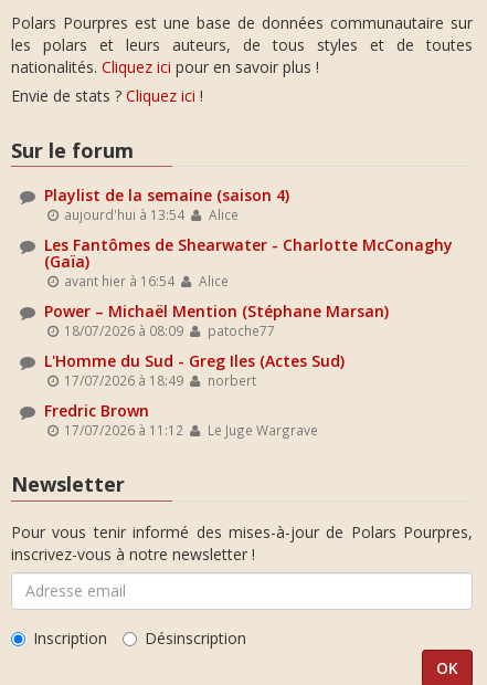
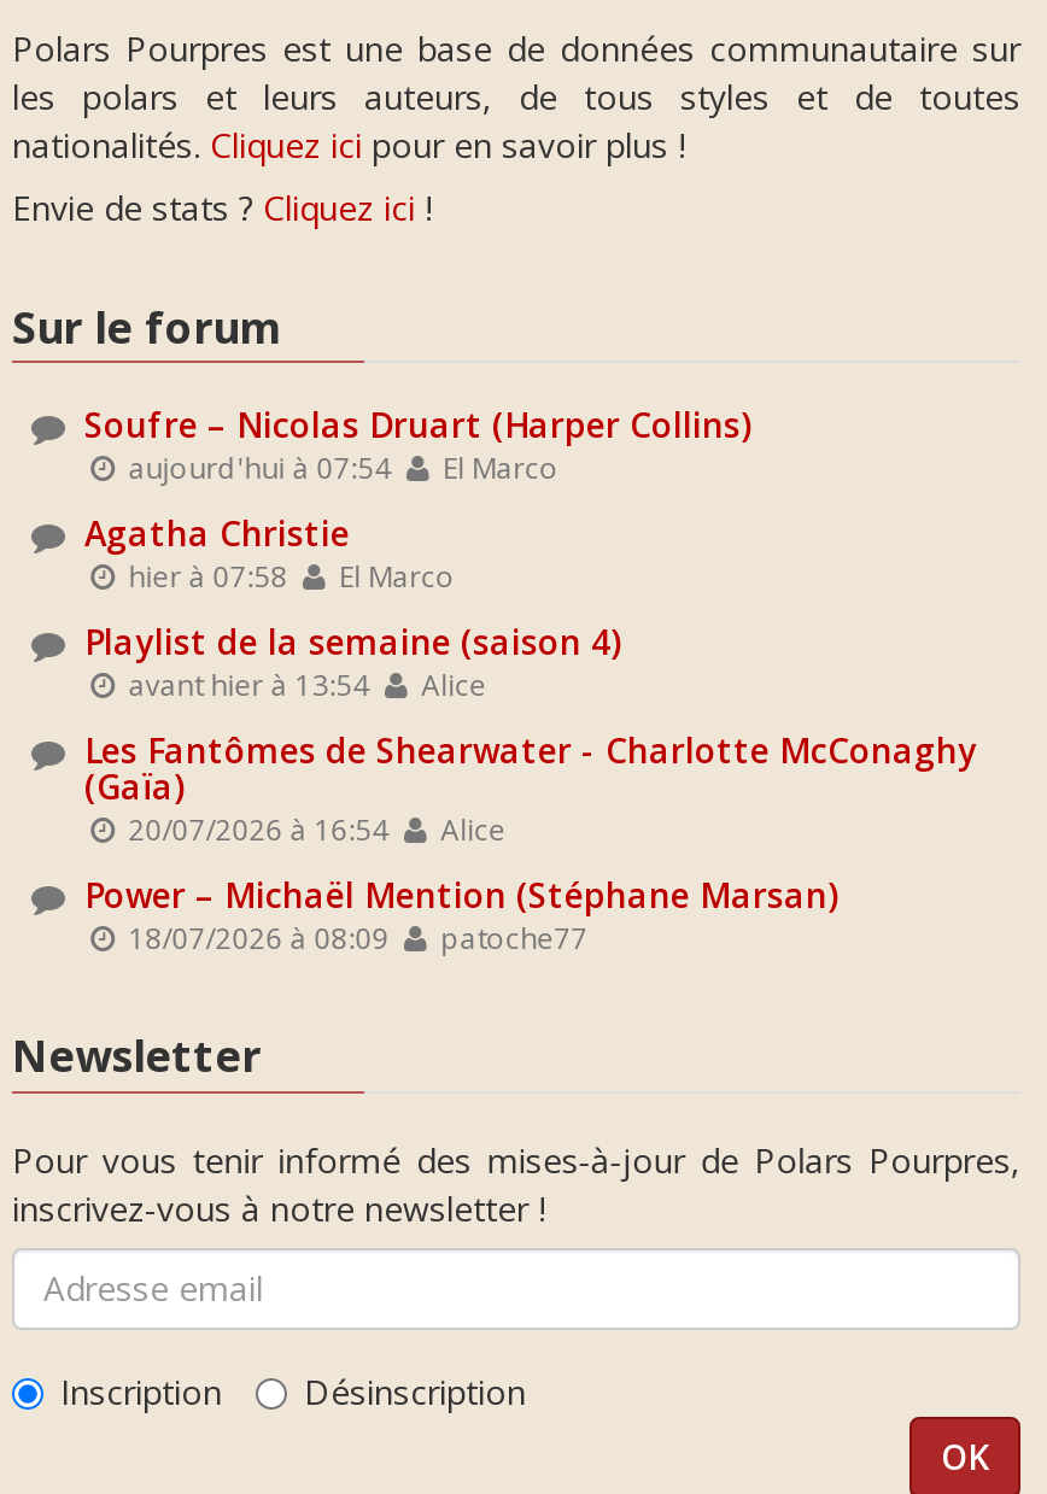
+ Soufre – Nicolas Druart (Harper Collins)
+ aujourd'hui à 07:54
+ El Marco
+ Agatha Christie
+ hier à 07:58
+ El Marco

moved down: Playlist de la semaine (saison 4) | Alice | Les Fantômes de Shearwater - Charlotte McConaghy | (Gaïa) | Alice | Power – Michaël Mention (Stéphane Marsan) | 18/07/2026 à 08:09 | patoche77

- aujourd'hui à 13:54 Alice
+ avant hier à 13:54 Alice

- avant hier à 16:54 Alice
+ 20/07/2026 à 16:54 Alice

- L'Homme du Sud - Greg Iles (Actes Sud)
- 17/07/2026 à 18:49
- norbert
- Fredric Brown
- 17/07/2026 à 11:12
- Le Juge Wargrave
